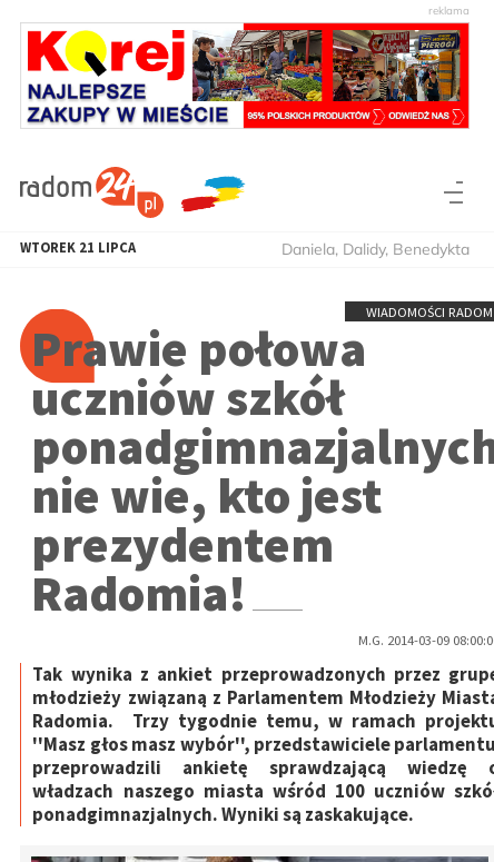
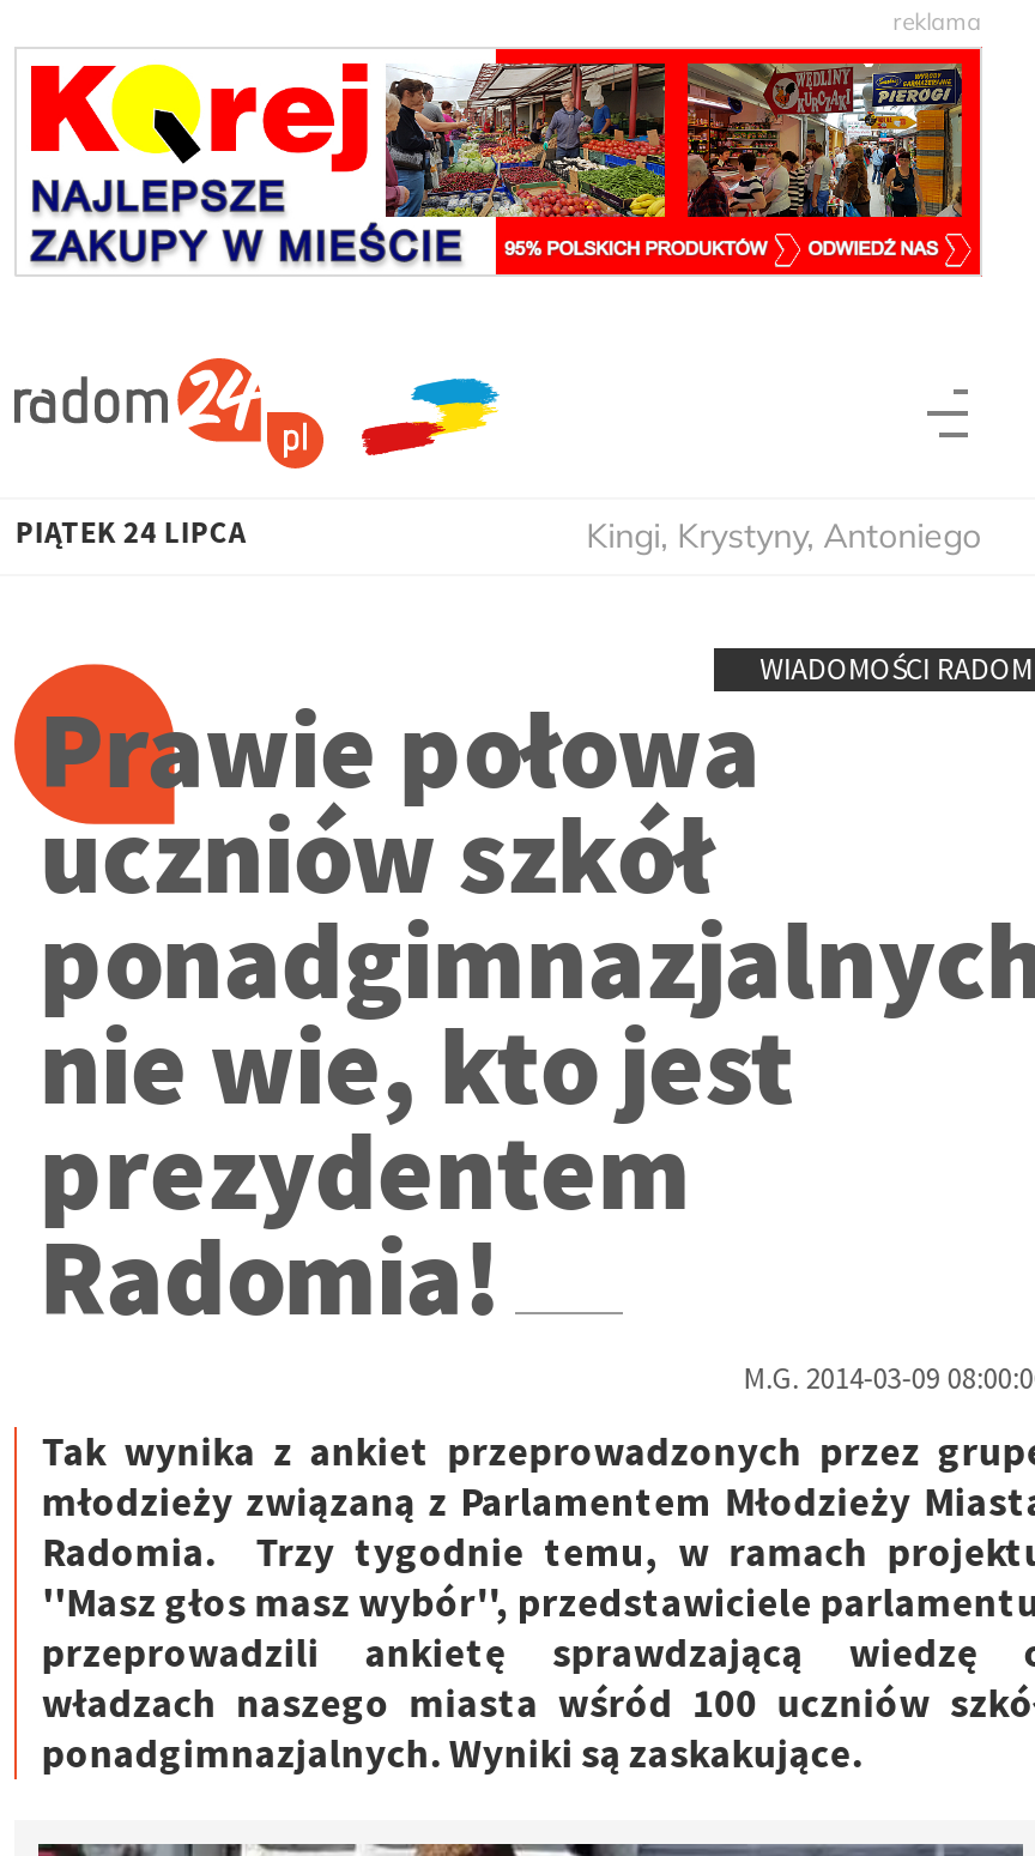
- WTOREK 21 LIPCA
- Daniela, Dalidy, Benedykta
+ PIĄTEK 24 LIPCA
+ Kingi, Krystyny, Antoniego
